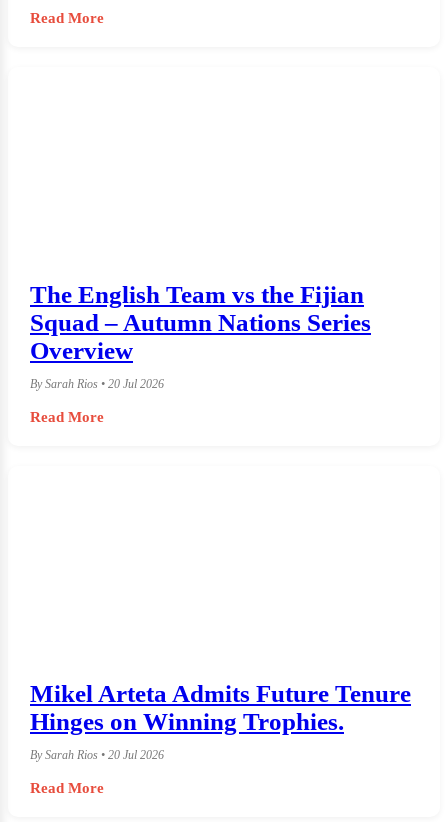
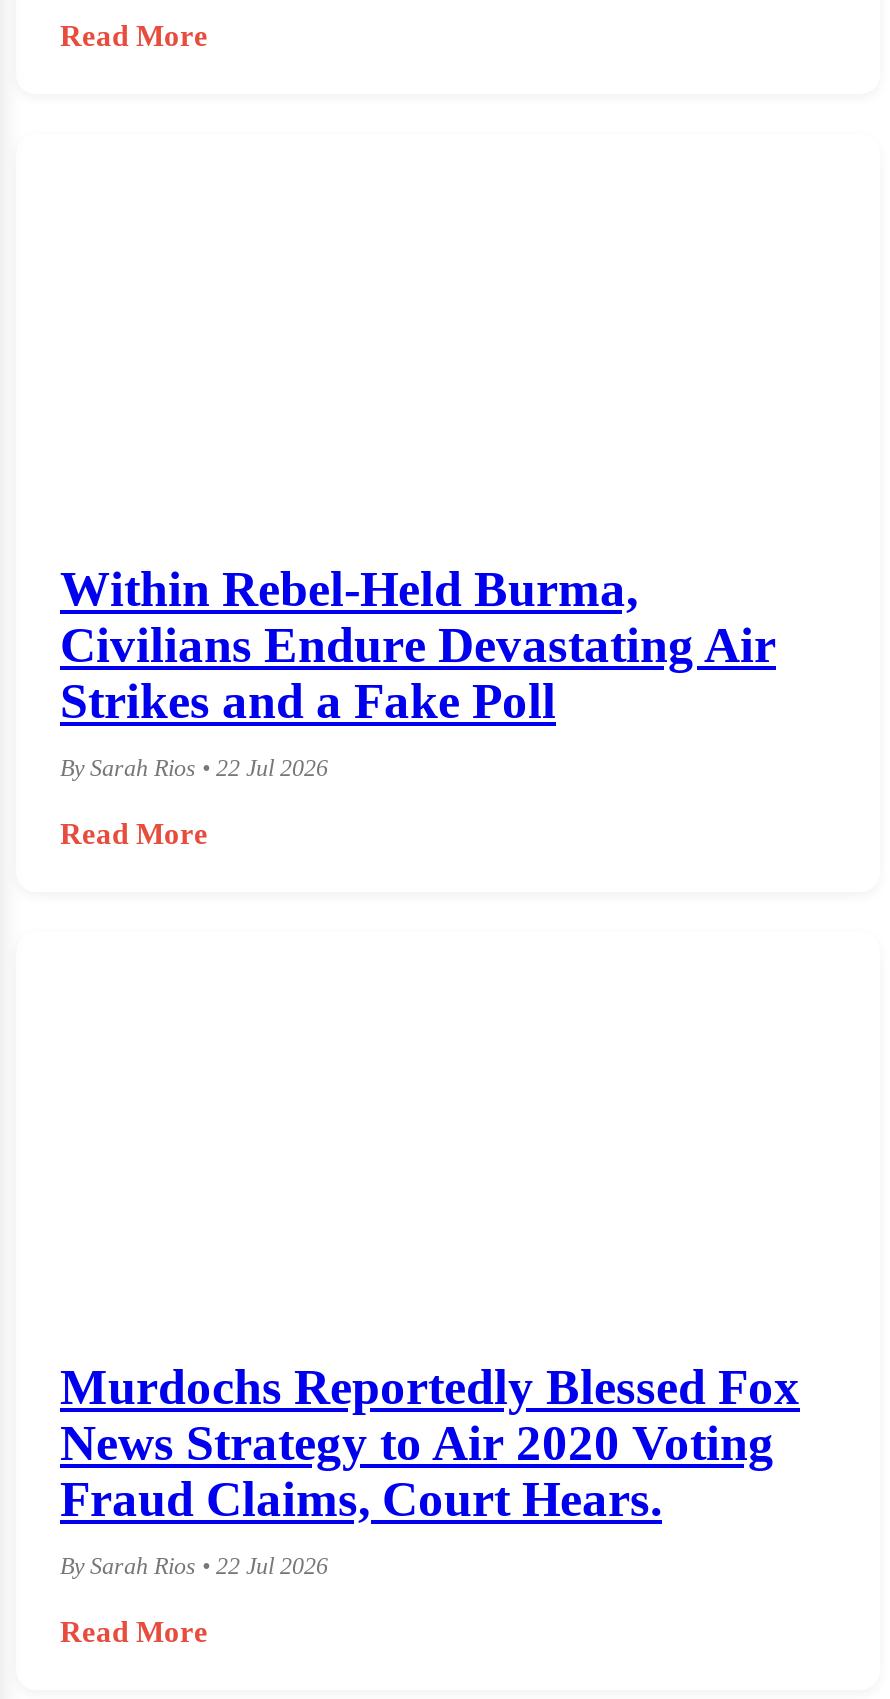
- The English Team vs the Fijian
- Squad – Autumn Nations Series
- Overview
+ Within Rebel-Held Burma,
+ Civilians Endure Devastating Air
+ Strikes and a Fake Poll

- By Sarah Rios • 20 Jul 2026
+ By Sarah Rios • 22 Jul 2026

- Mikel Arteta Admits Future Tenure
- Hinges on Winning Trophies.
+ Murdochs Reportedly Blessed Fox
+ News Strategy to Air 2020 Voting
+ Fraud Claims, Court Hears.

- By Sarah Rios • 20 Jul 2026
+ By Sarah Rios • 22 Jul 2026
